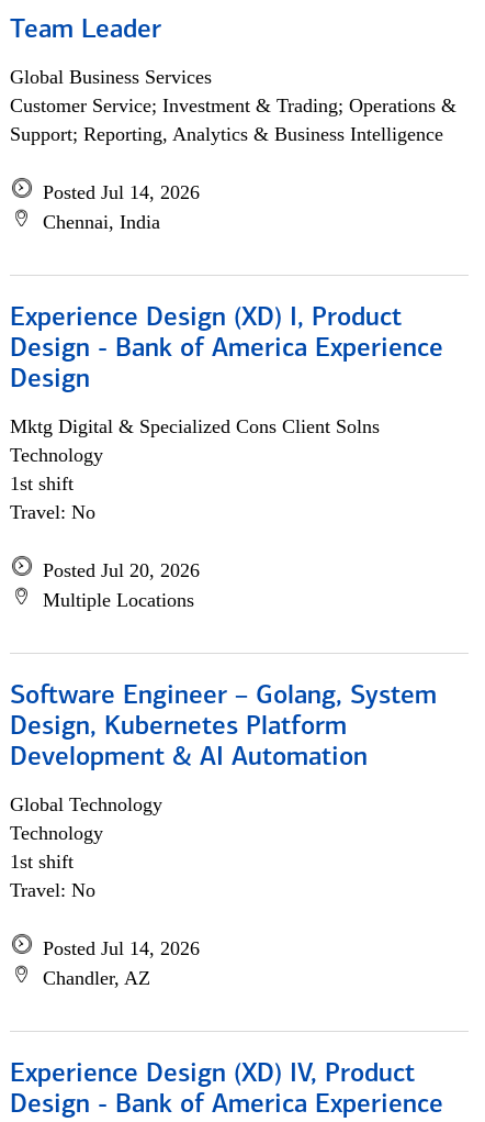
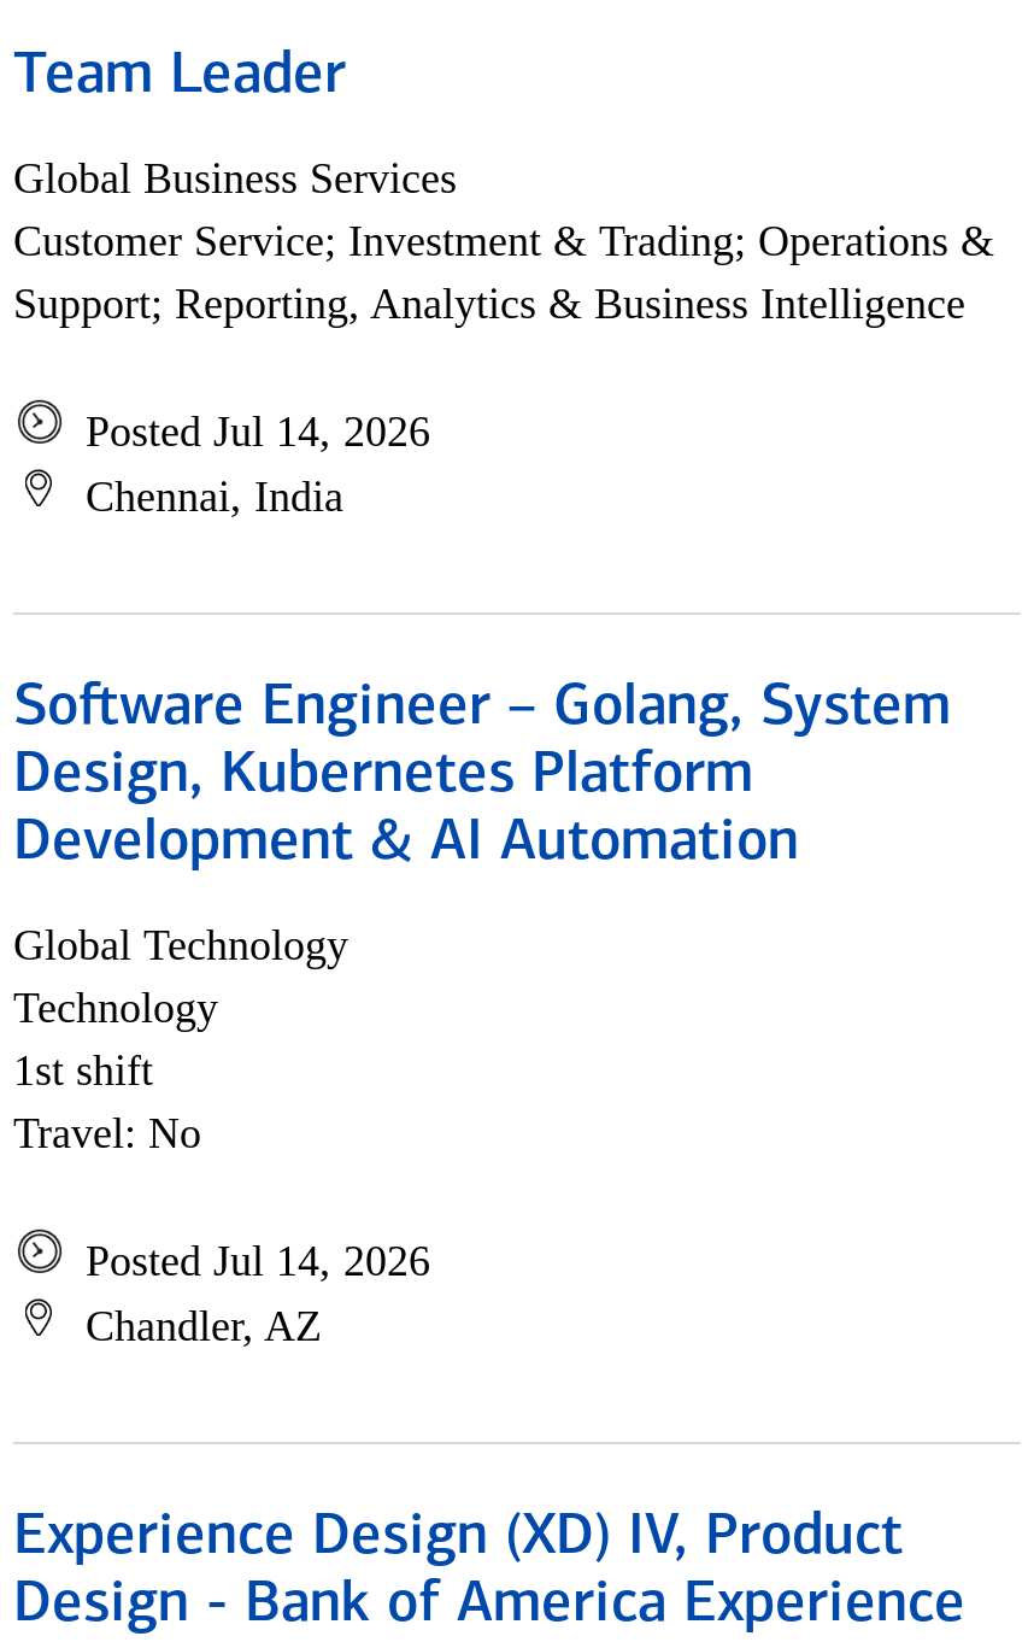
- Experience Design (XD) I, Product
- Design - Bank of America Experience
- Design
- Mktg Digital & Specialized Cons Client Solns
- Technology
- 1st shift
- Travel: No
- Posted Jul 20, 2026
- Multiple Locations
